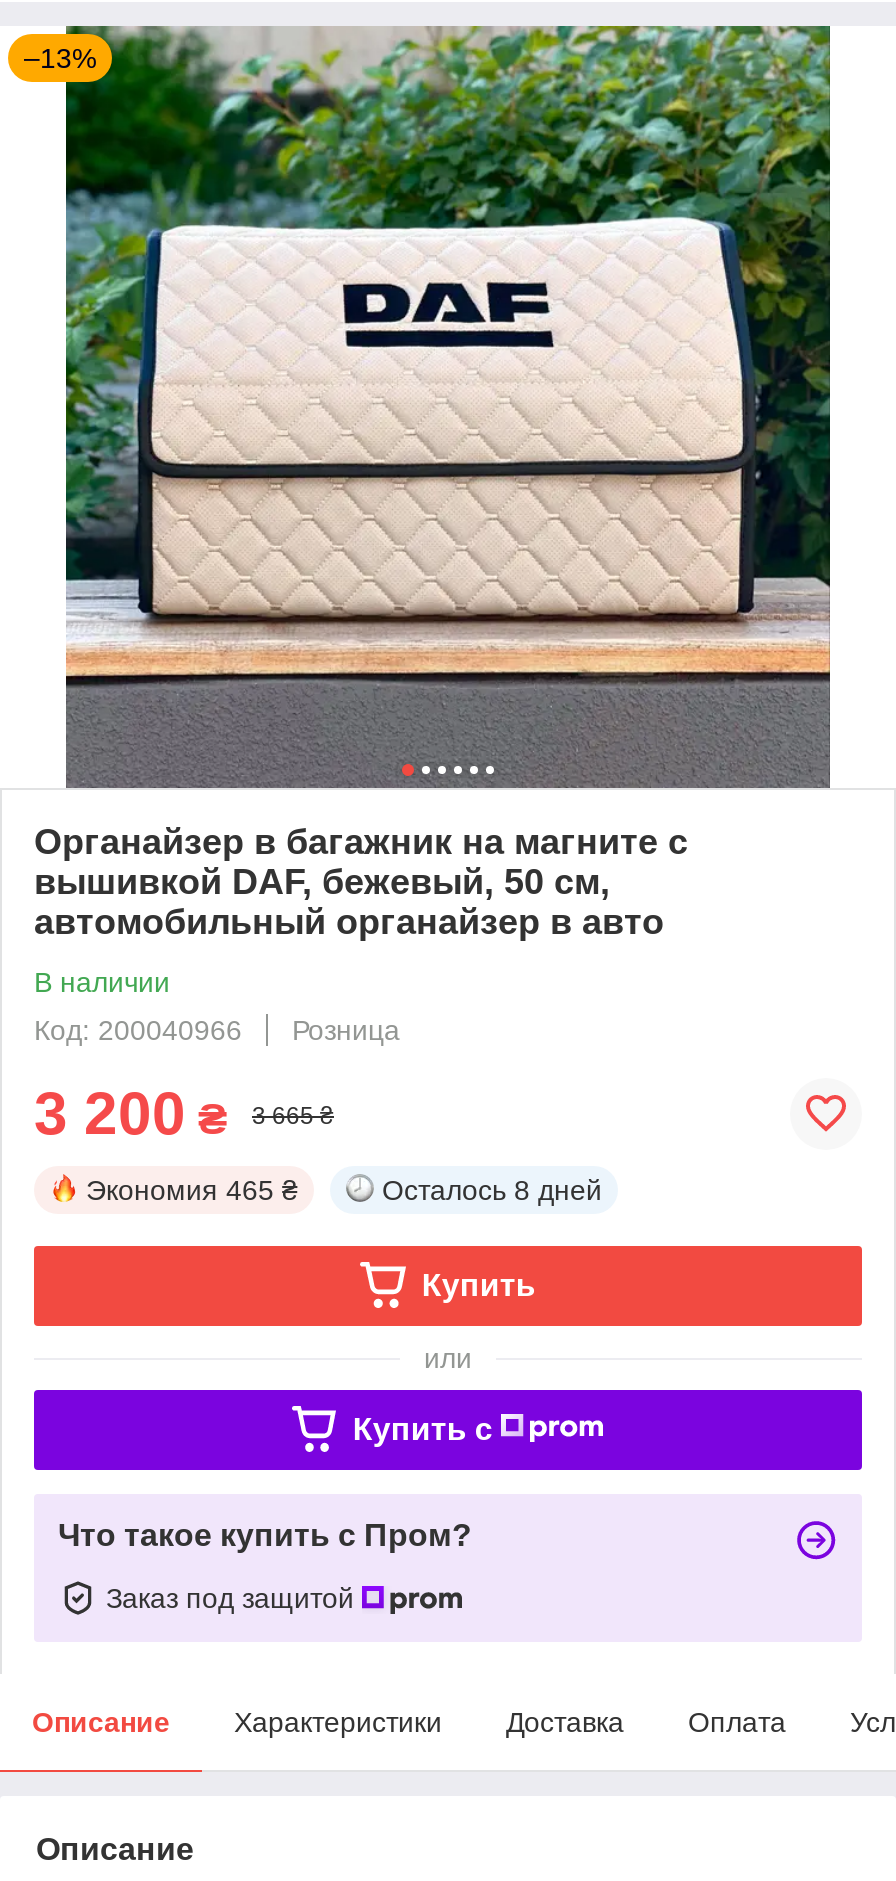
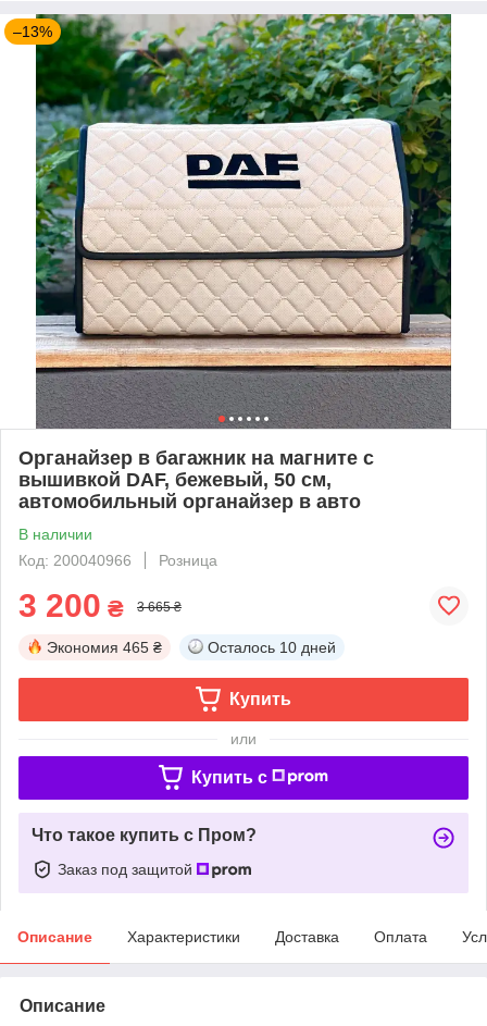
- Осталось 8 дней
+ Осталось 10 дней
